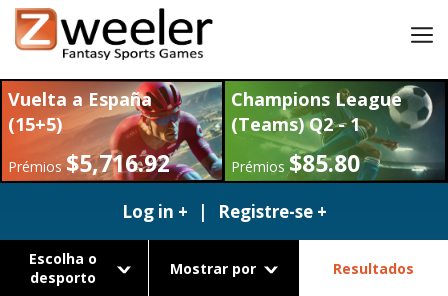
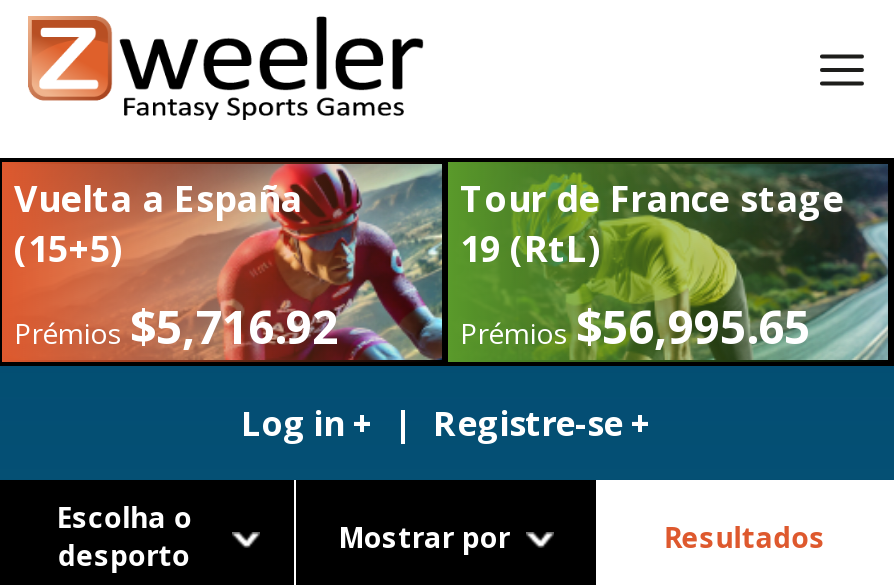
- [image]
- Champions League
- (Teams) Q2 - 1
- Prémios $85.80
+ [image]
+ Tour de France stage
+ 19 (RtL)
+ Prémios $56,995.65
